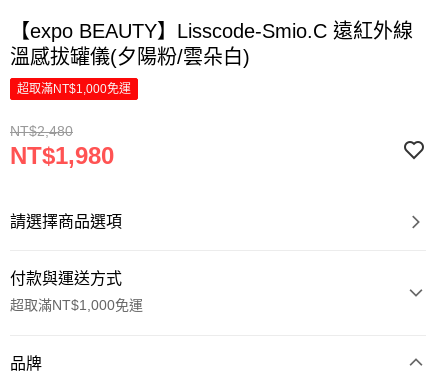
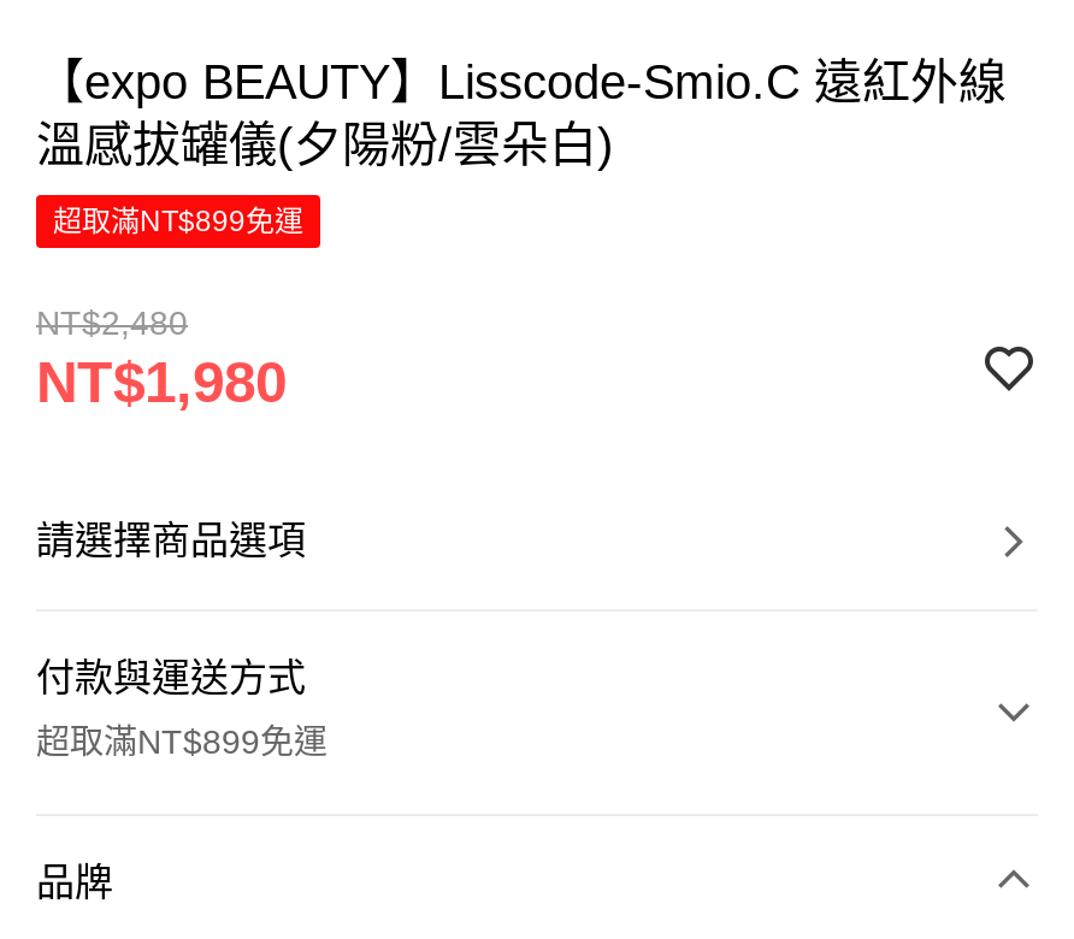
- 超取滿NT$1,000免運
+ 超取滿NT$899免運

- 超取滿NT$1,000免運
+ 超取滿NT$899免運
